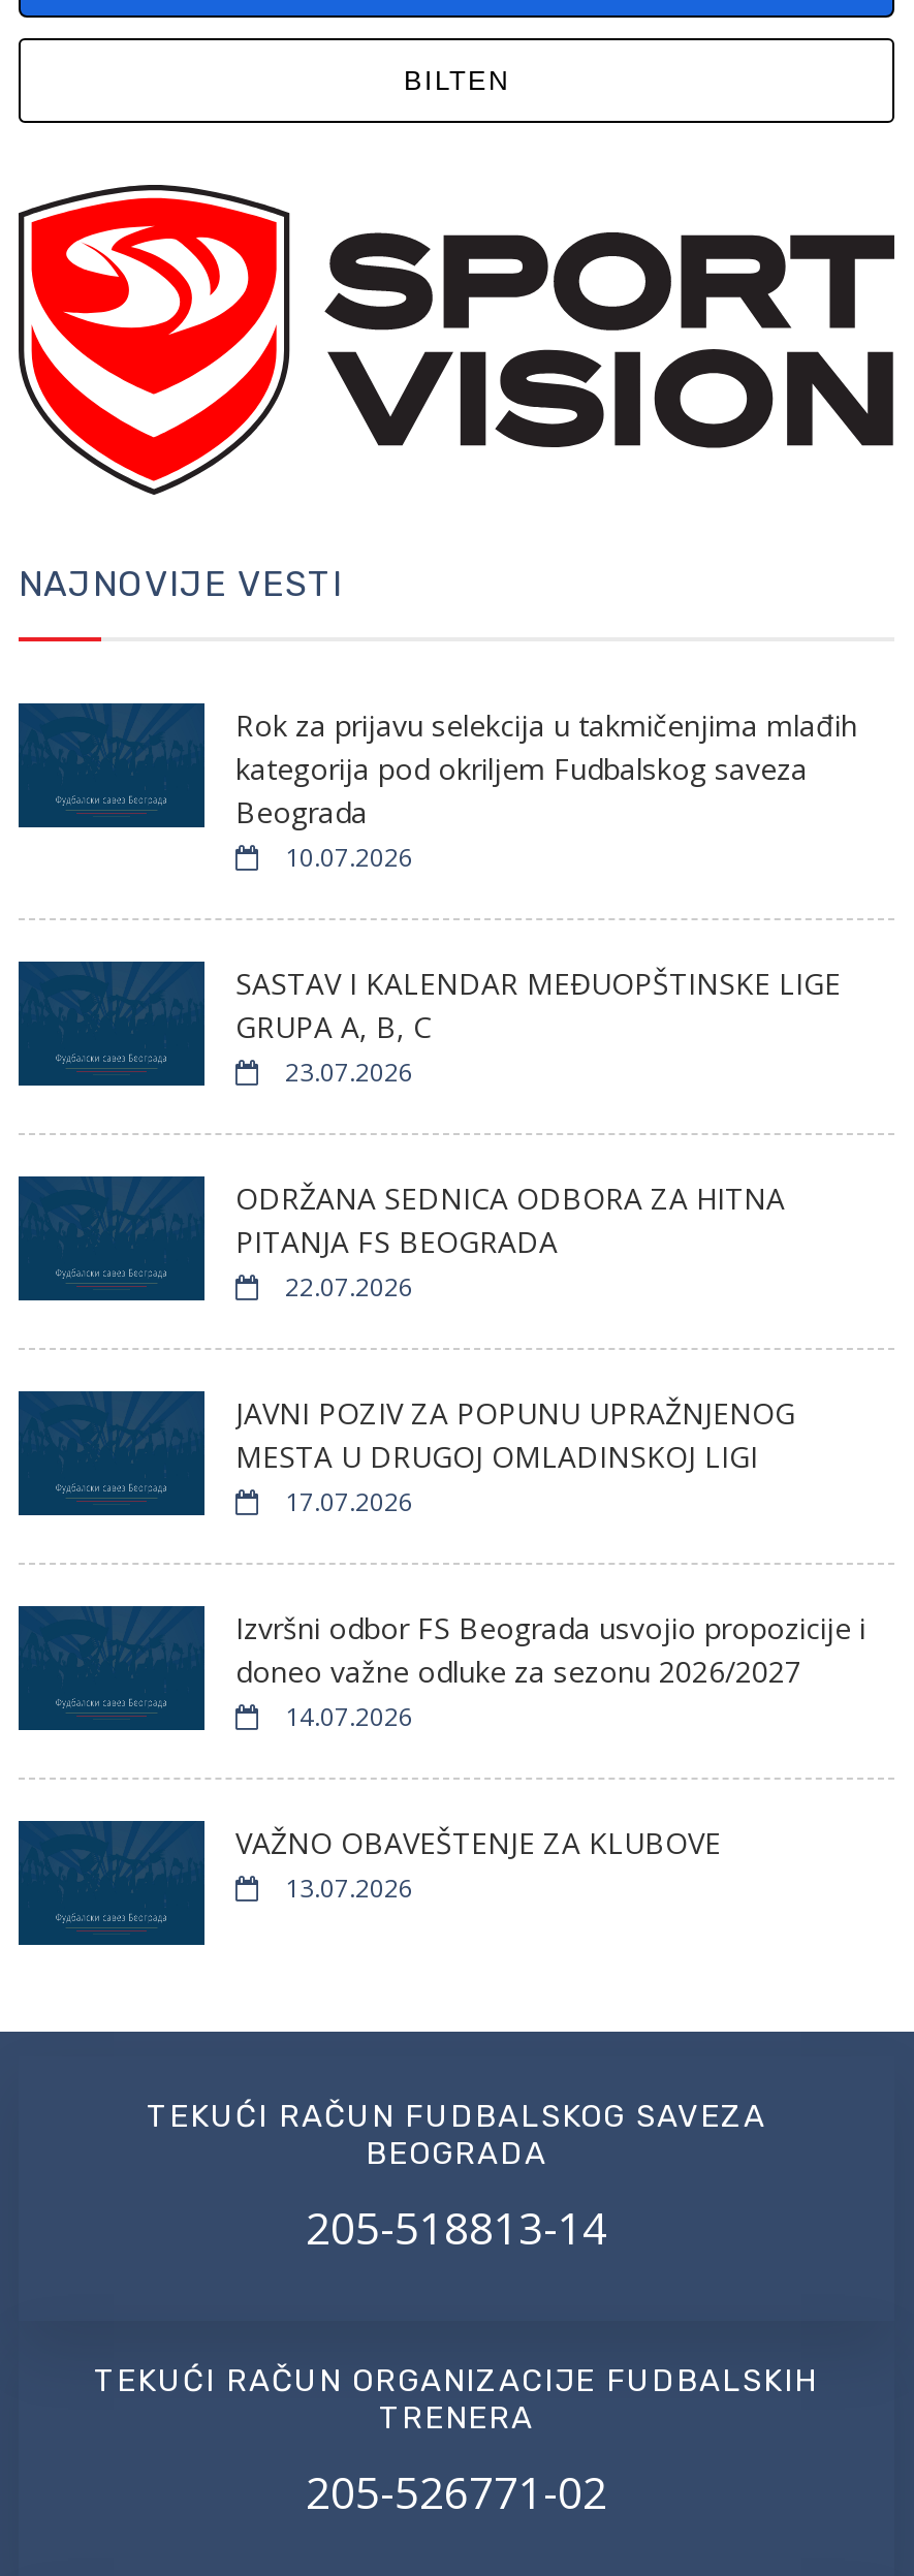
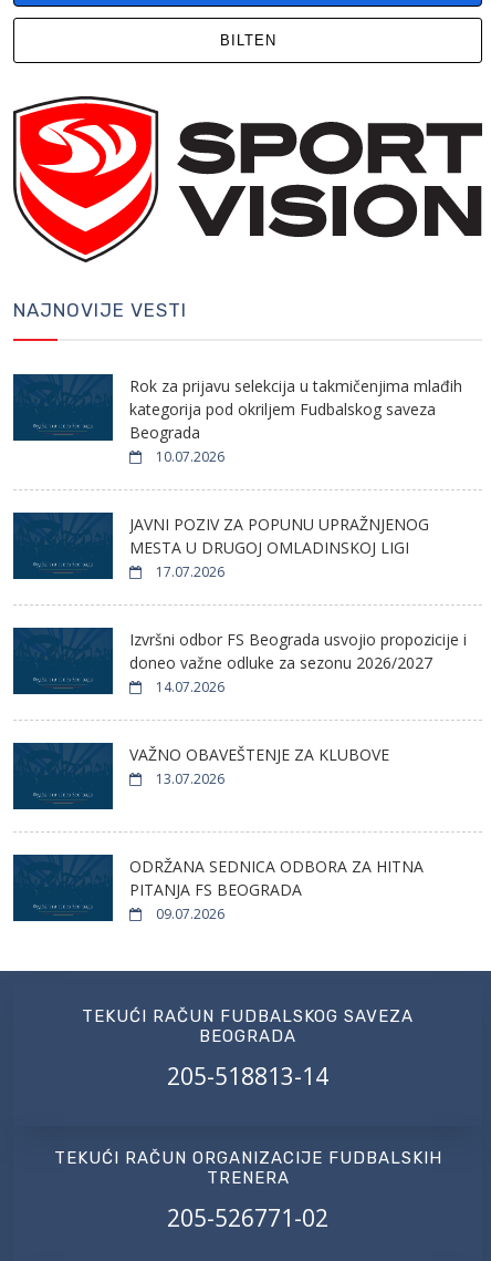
- SASTAV I KALENDAR MEĐUOPŠTINSKE LIGE
- GRUPA A, B, C
- 23.07.2026
- 22.07.2026

moved down: ODRŽANA SEDNICA ODBORA ZA HITNA | PITANJA FS BEOGRADA

moved up: JAVNI POZIV ZA POPUNU UPRAŽNJENOG | MESTA U DRUGOJ OMLADINSKOJ LIGI | 17.07.2026 | Izvršni odbor FS Beograda usvojio propozicije i | doneo važne odluke za sezonu 2026/2027 | 14.07.2026 | VAŽNO OBAVEŠTENJE ZA KLUBOVE | 13.07.2026

+ 09.07.2026
